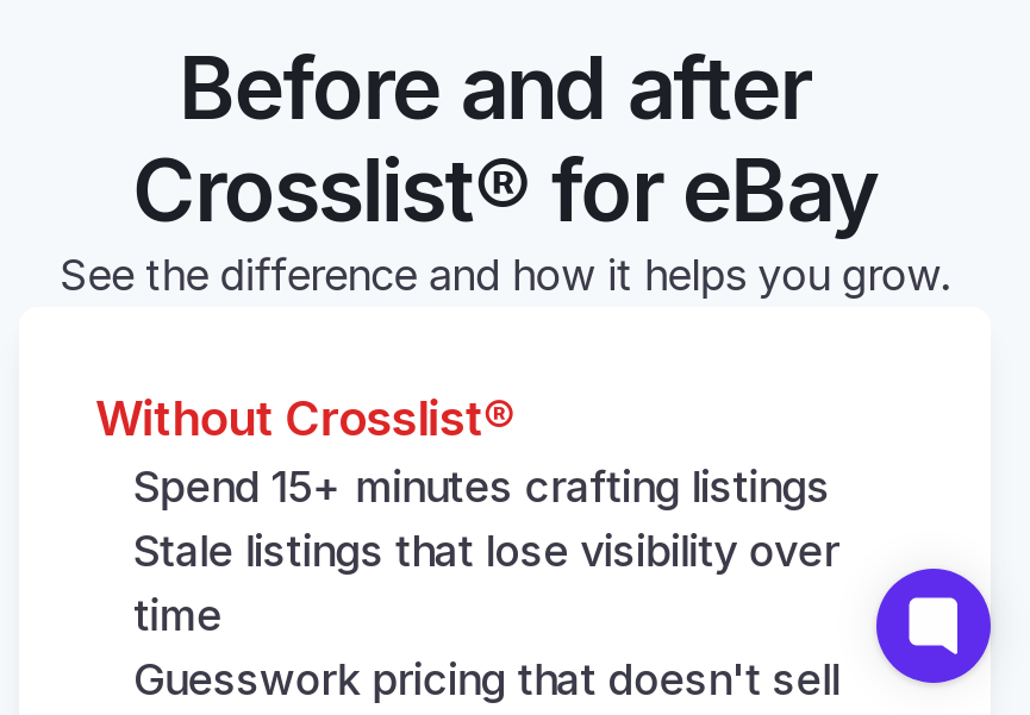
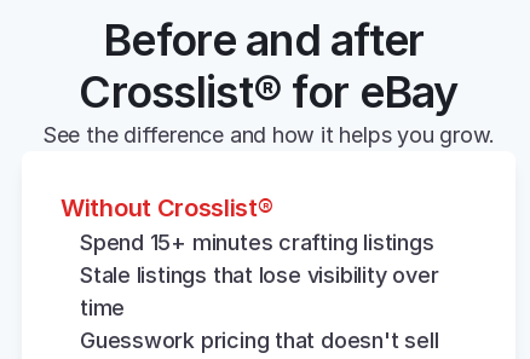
- [image]
